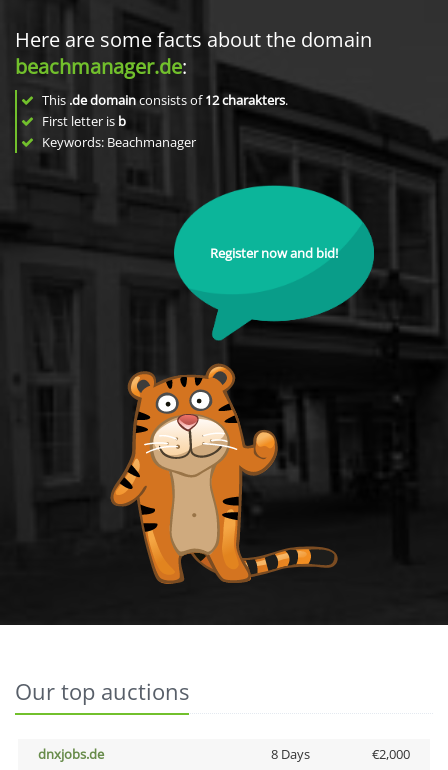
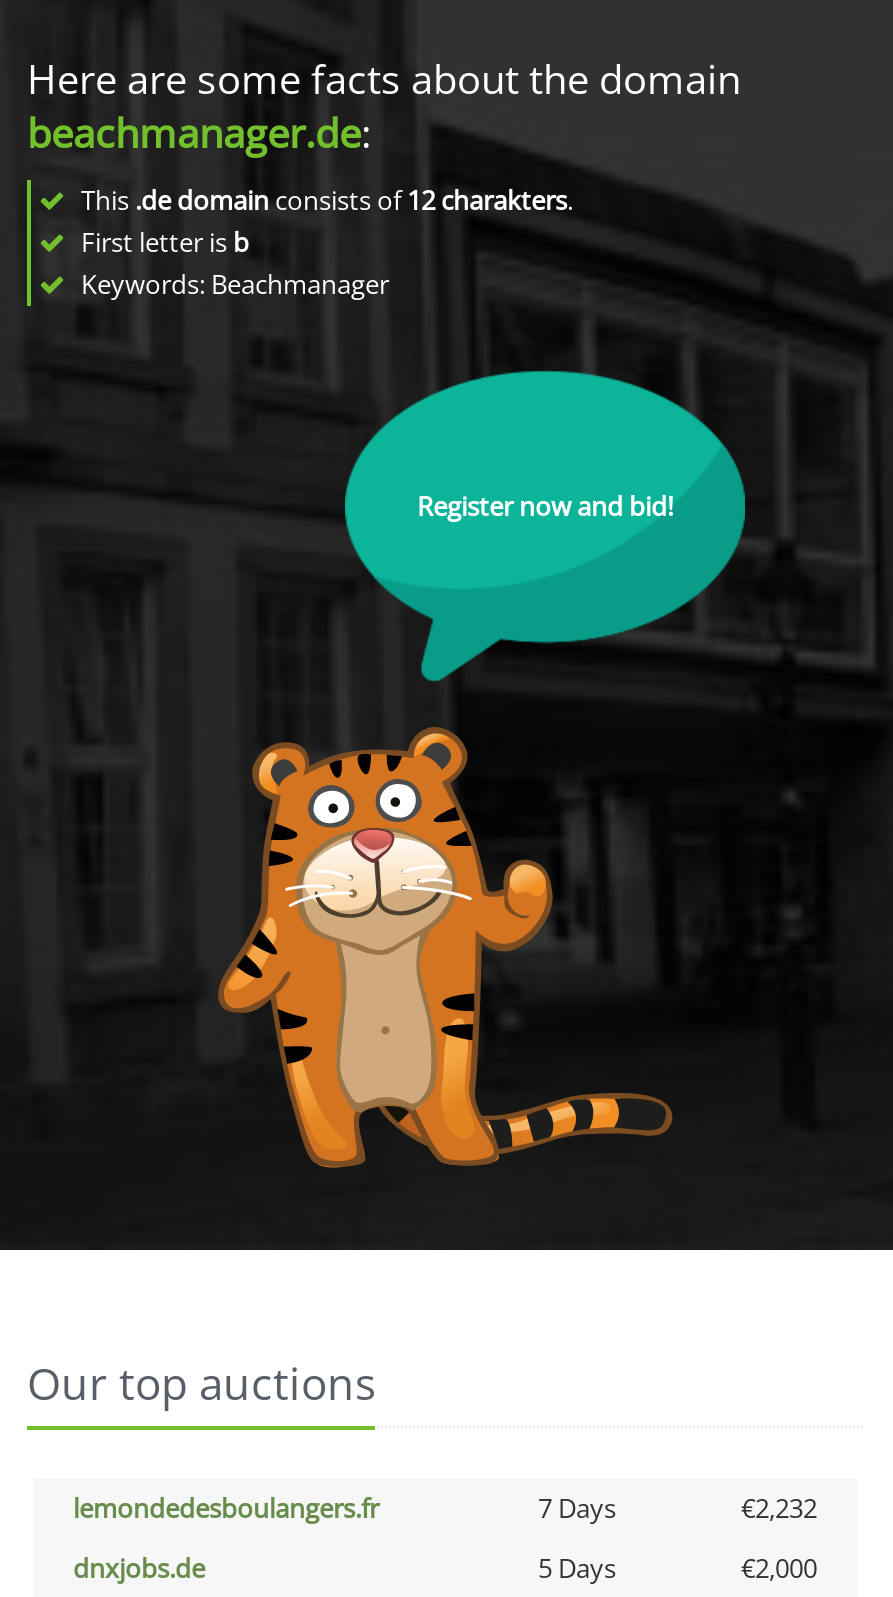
+ lemondedesboulangers.fr
+ 7 Days
+ €2,232

- 8 Days
+ 5 Days
